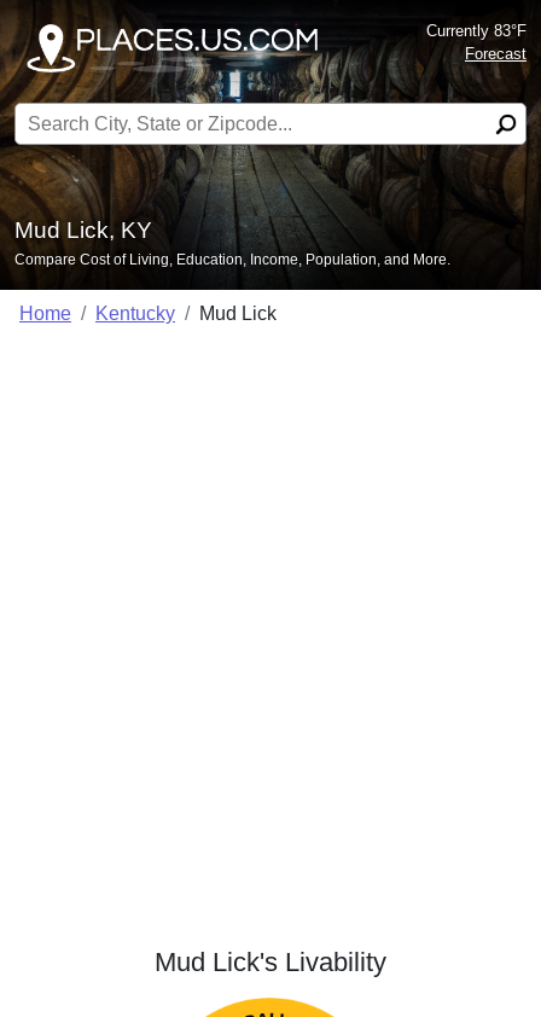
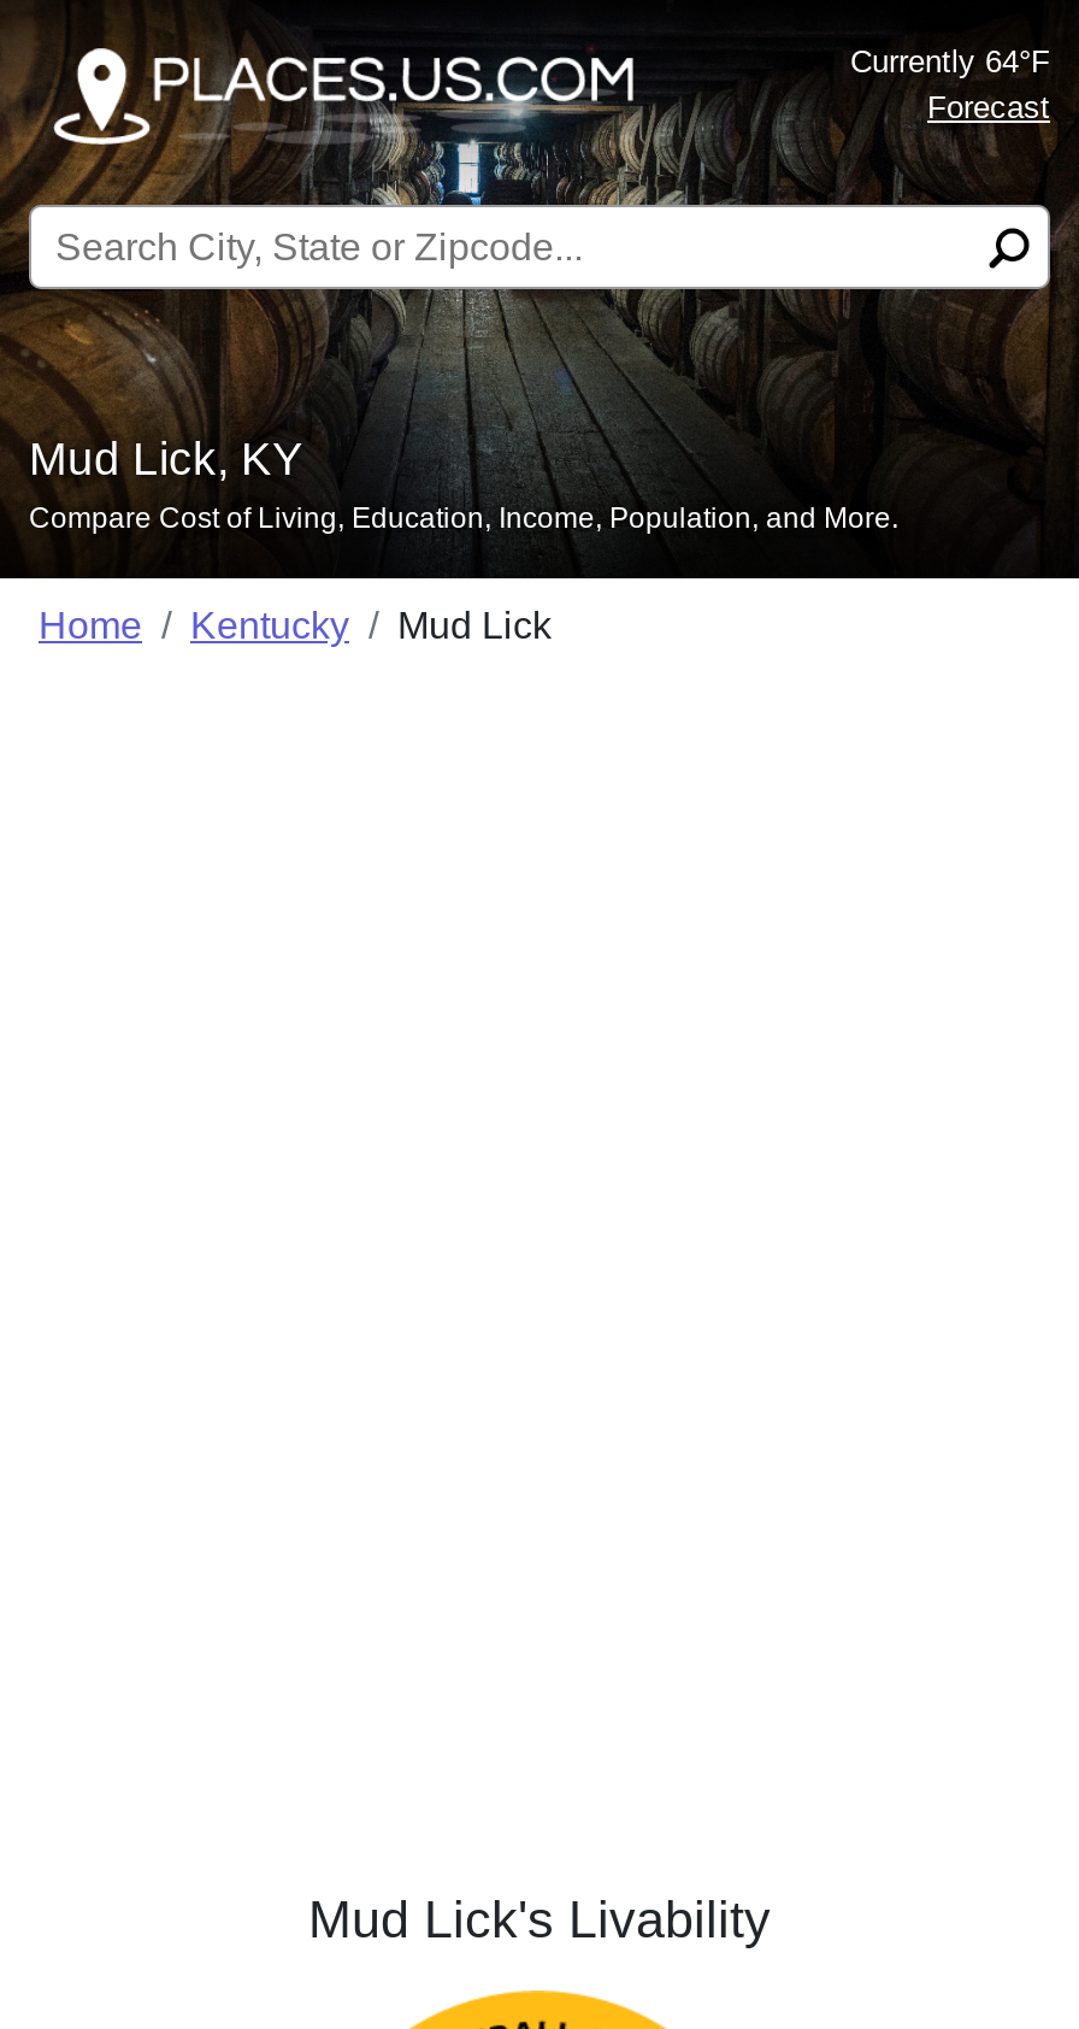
- Currently 83°F
+ Currently 64°F
